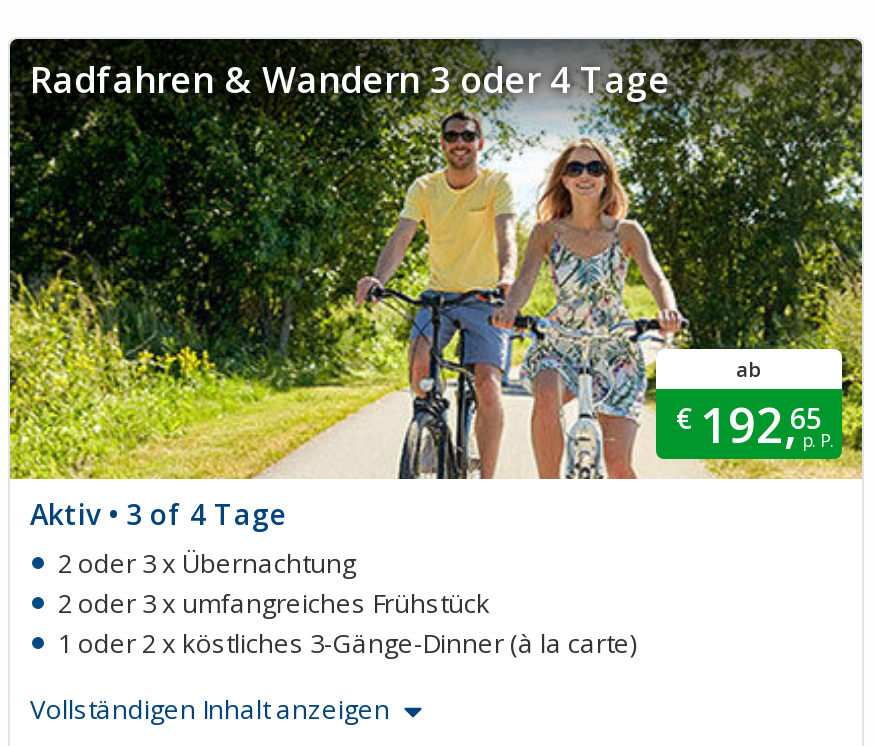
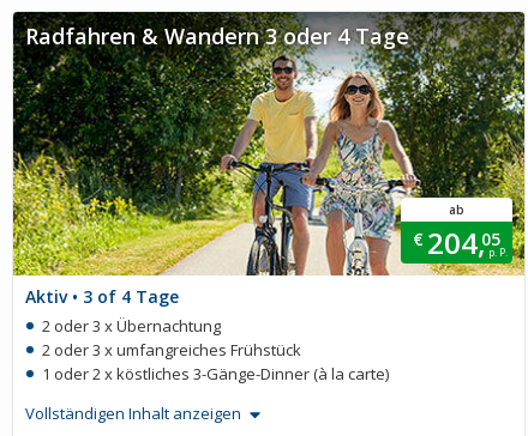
- € 192,
+ € 204,

- 65
+ 05
